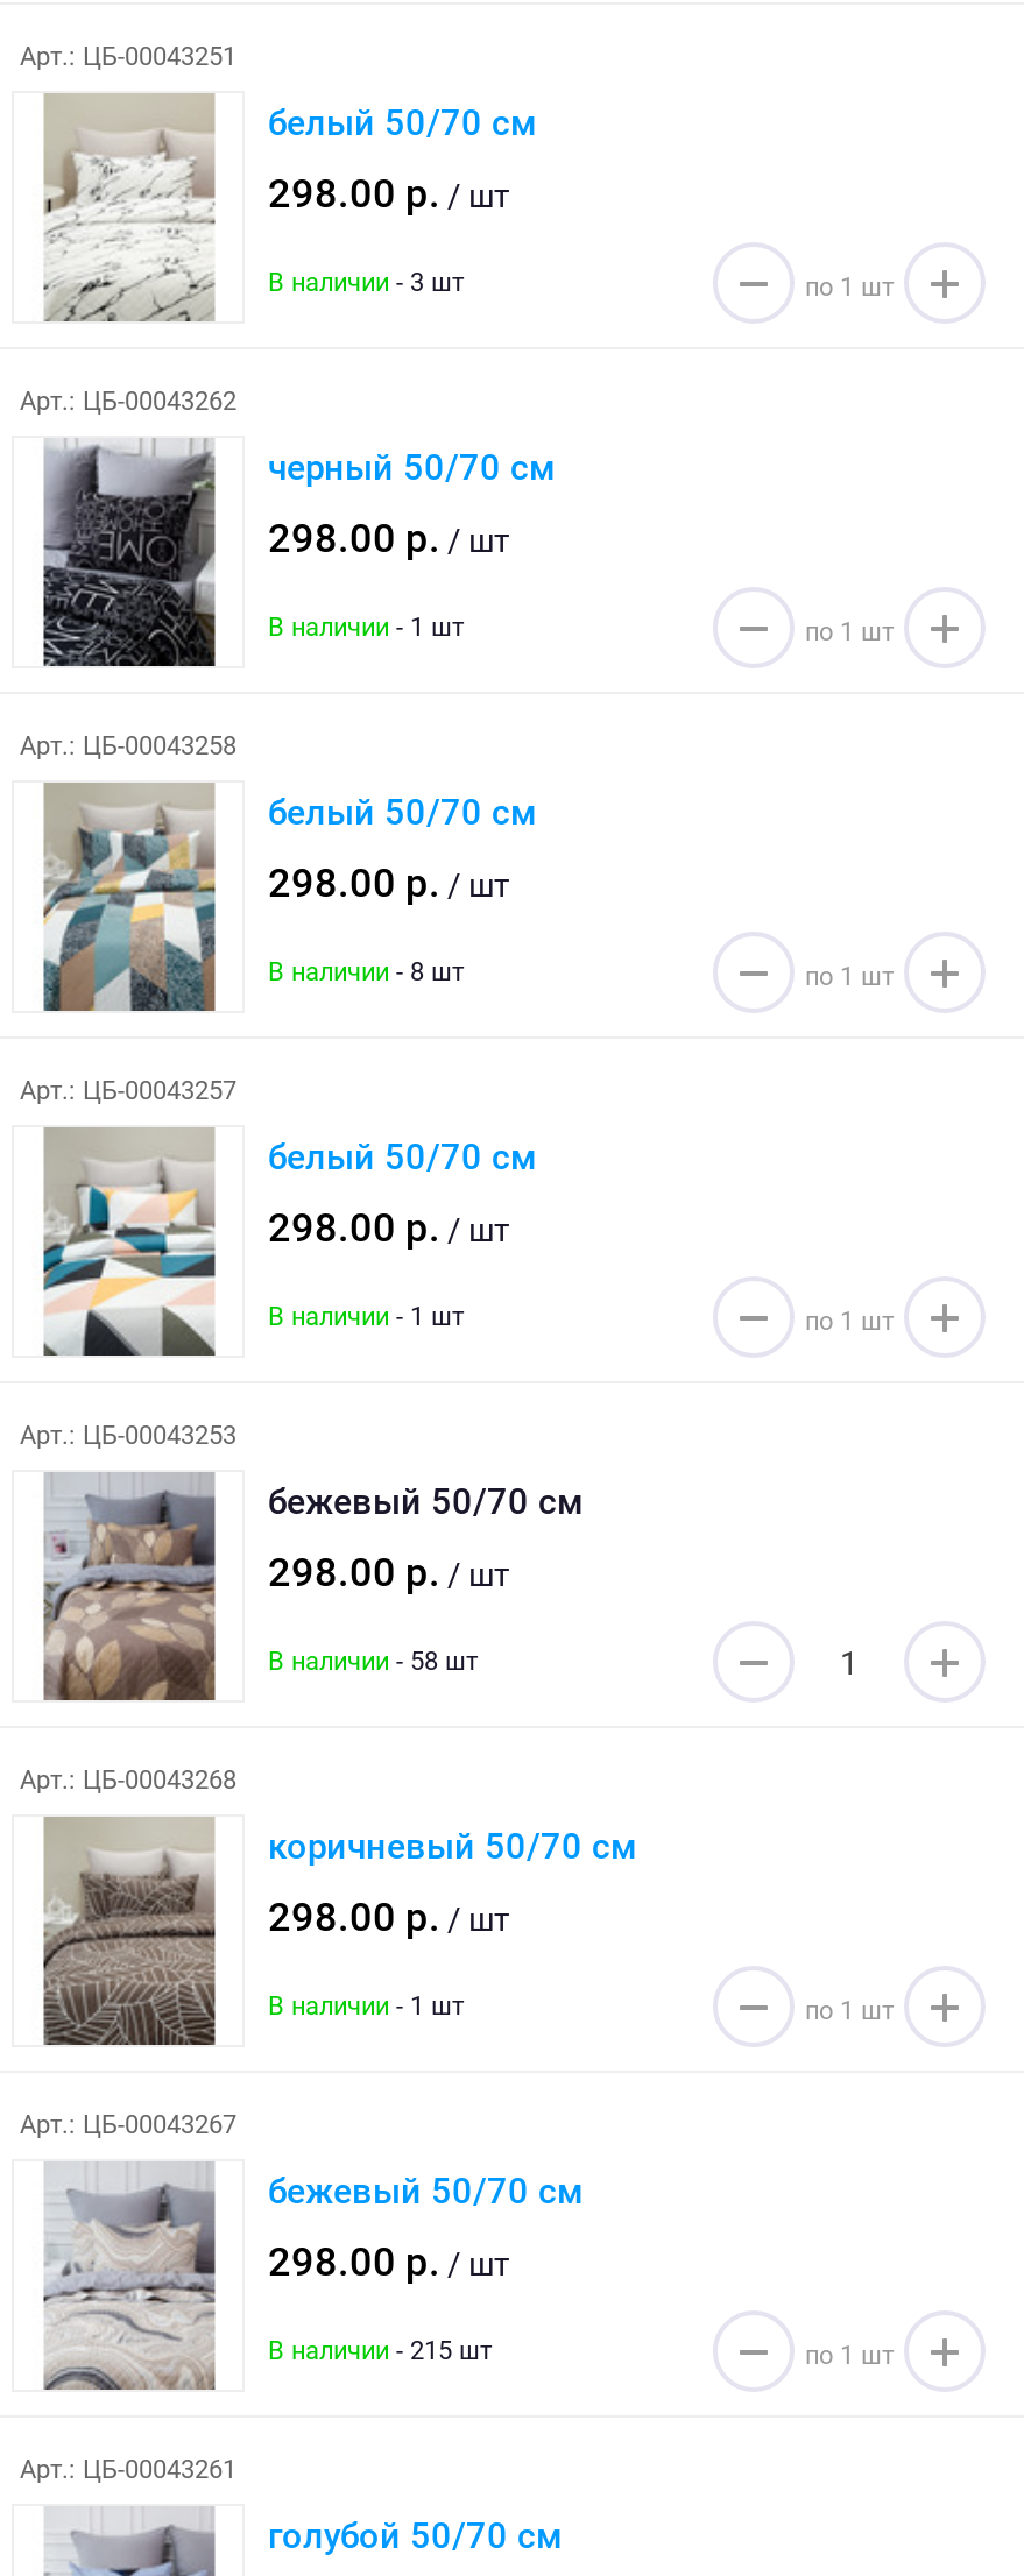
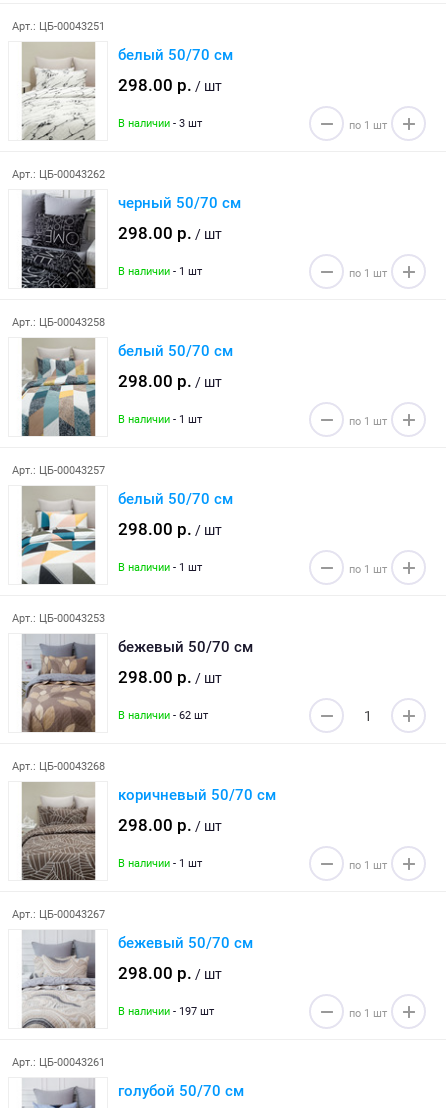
- В наличии - 8 шт
+ В наличии - 1 шт

- В наличии - 58 шт
+ В наличии - 62 шт

- В наличии - 215 шт
+ В наличии - 197 шт
